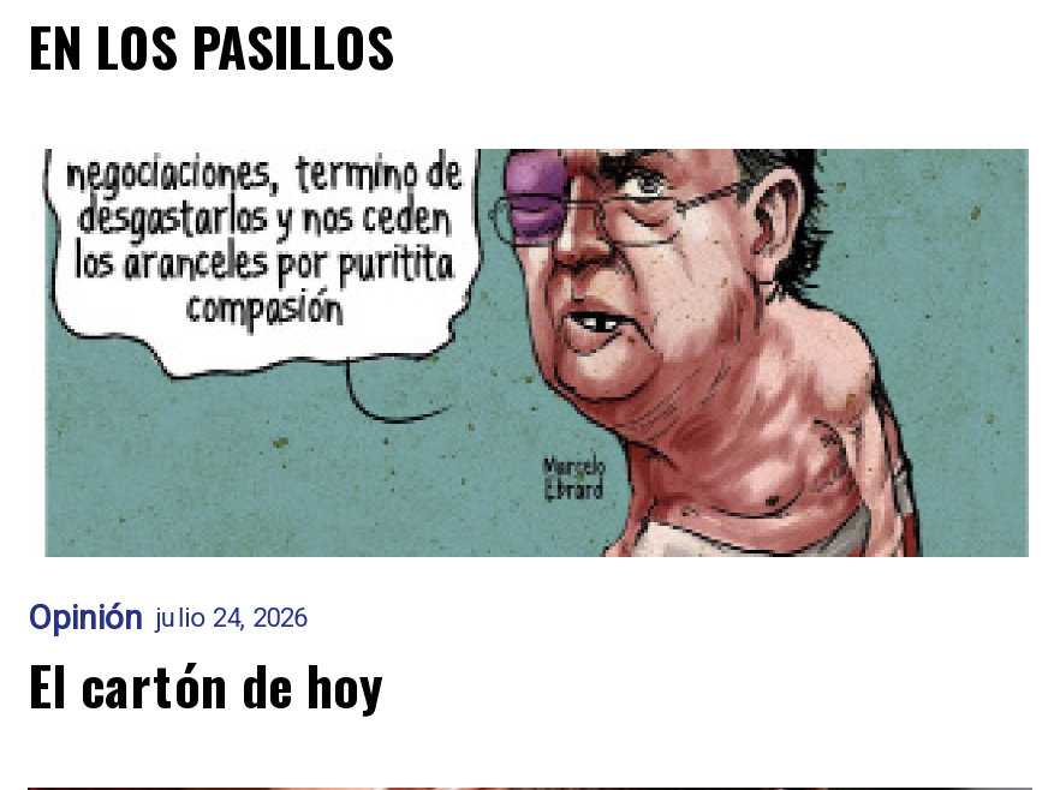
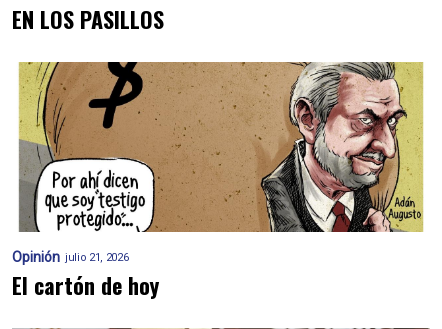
- [image]
- Opinión julio 24, 2026
+ [image]
+ Opinión julio 21, 2026
